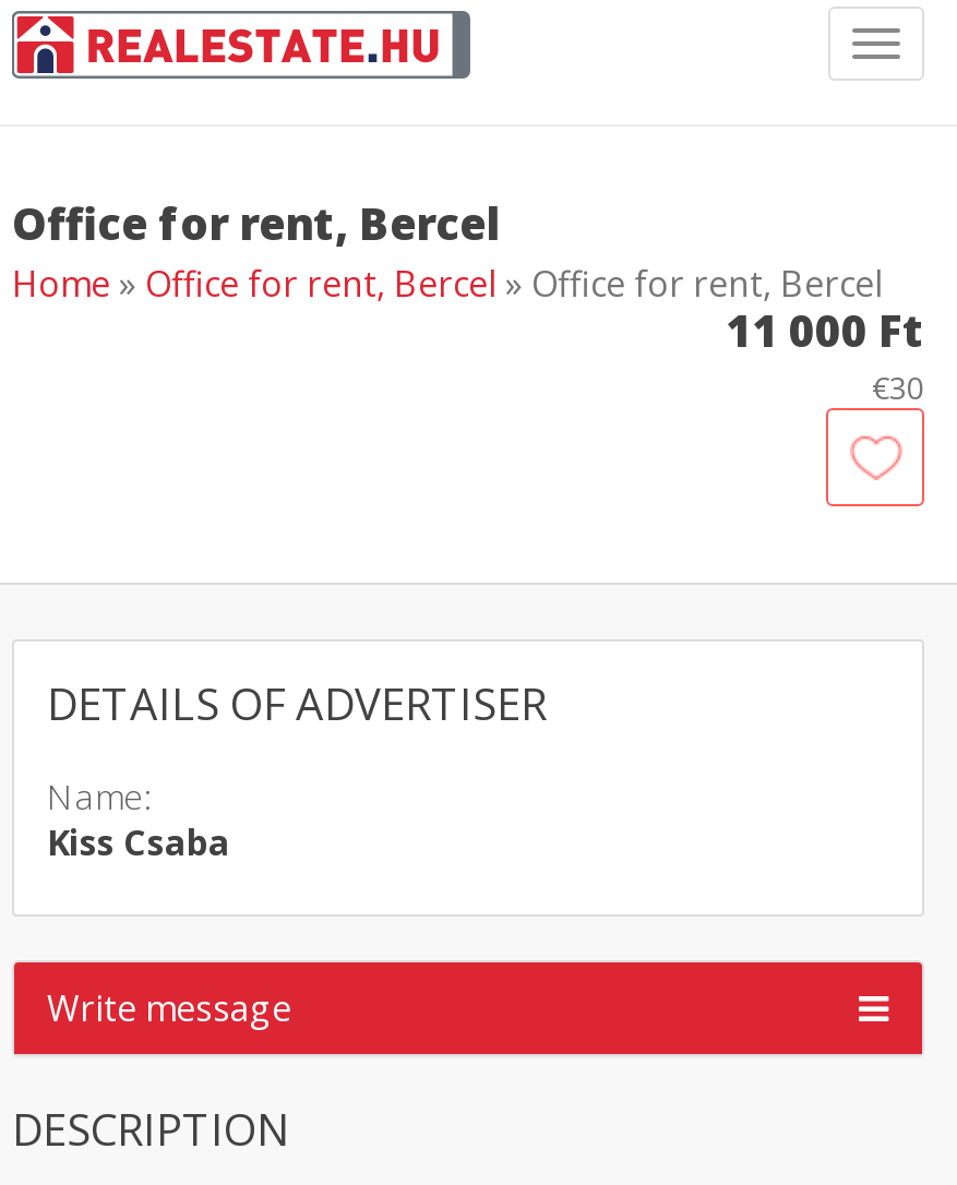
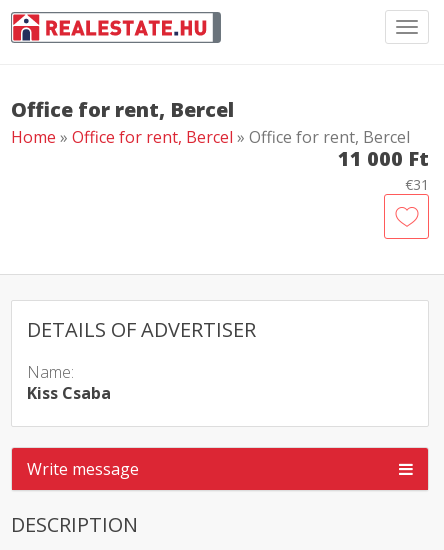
- €30
+ €31
